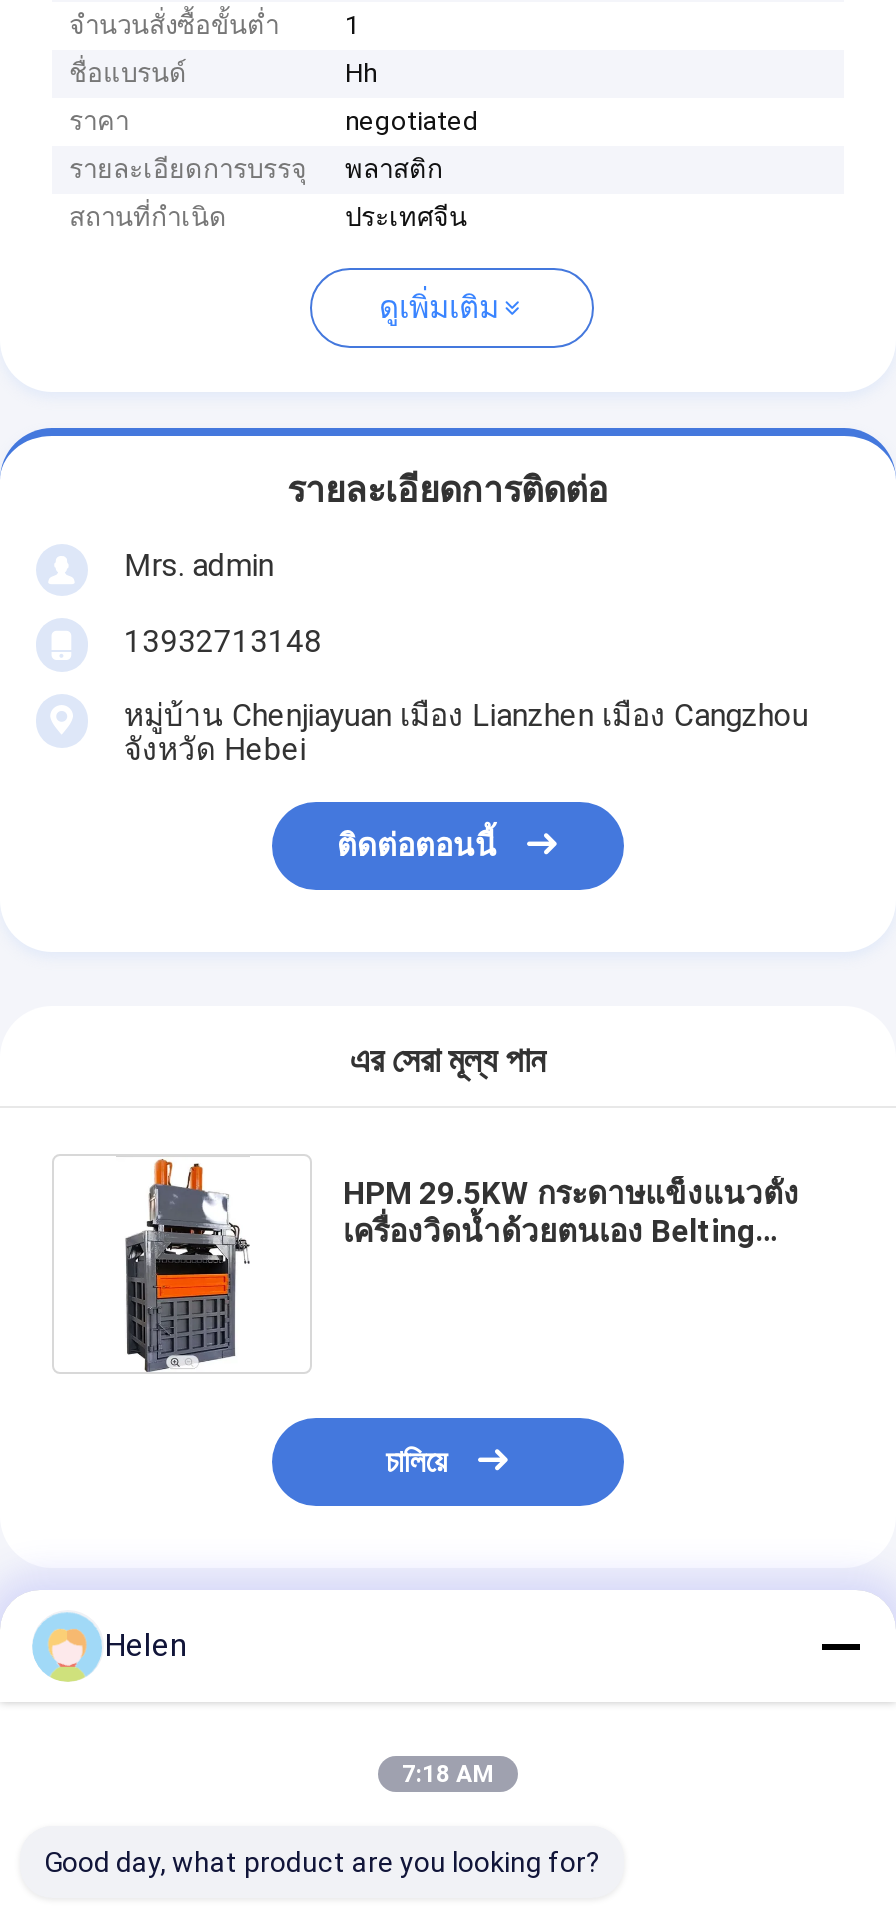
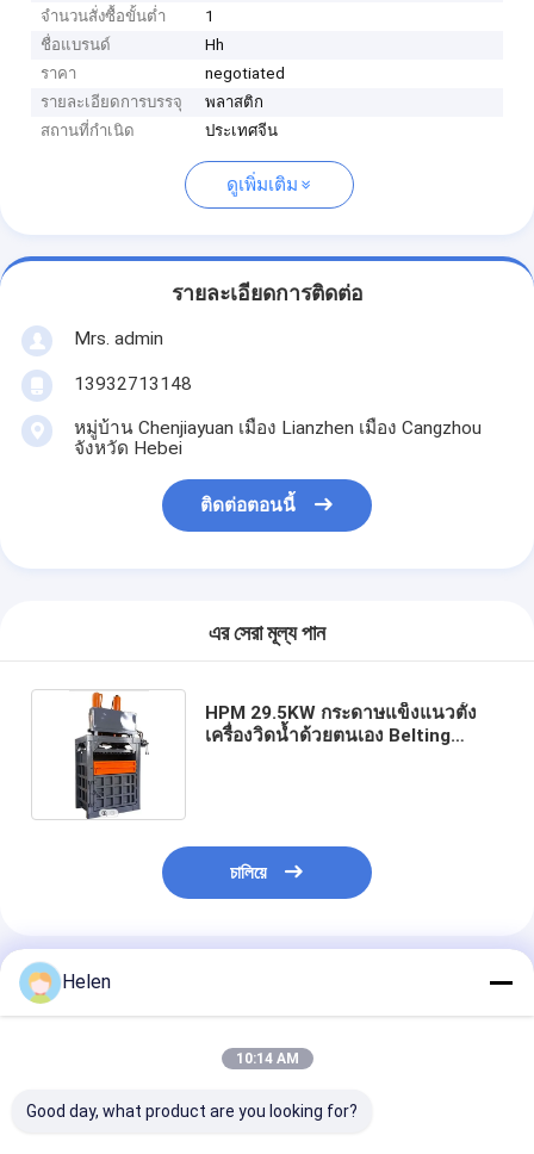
- 7:18 AM
+ 10:14 AM
